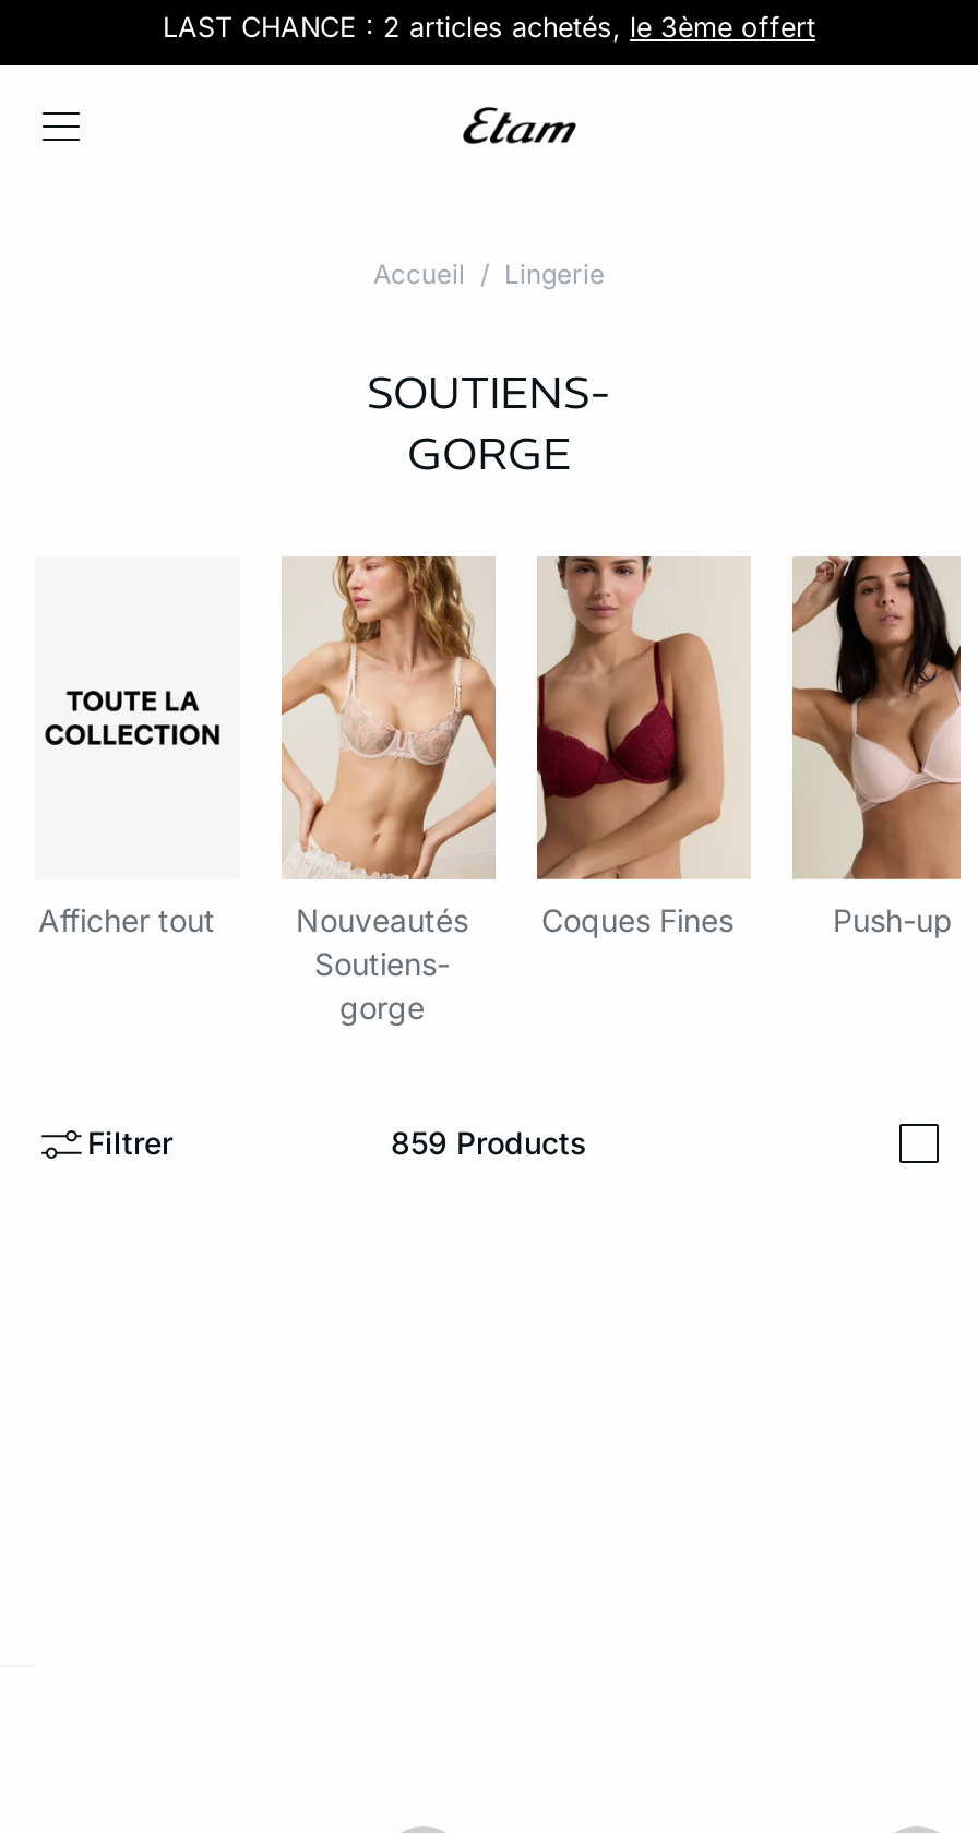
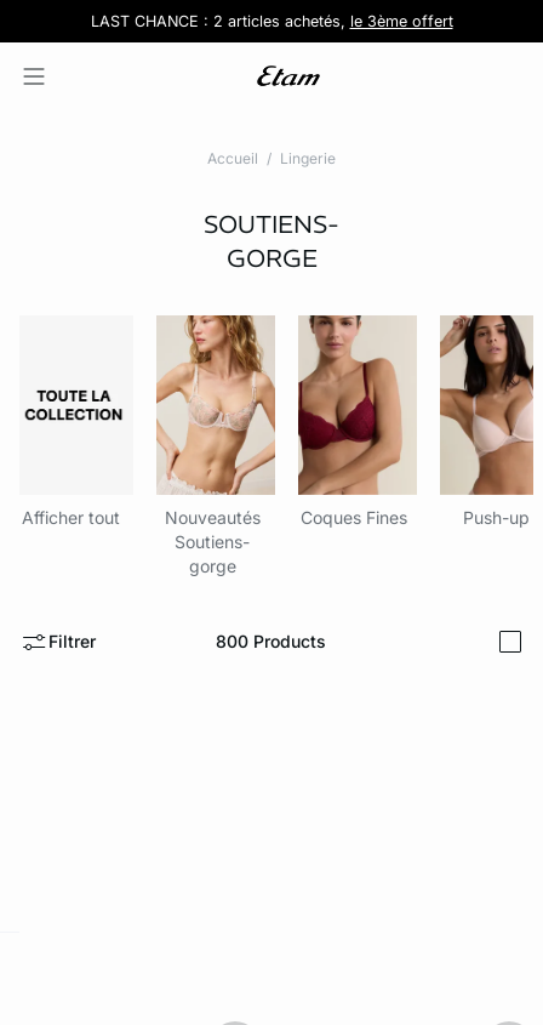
- 859 Products
+ 800 Products
